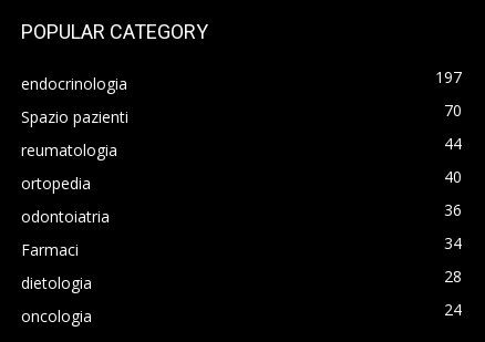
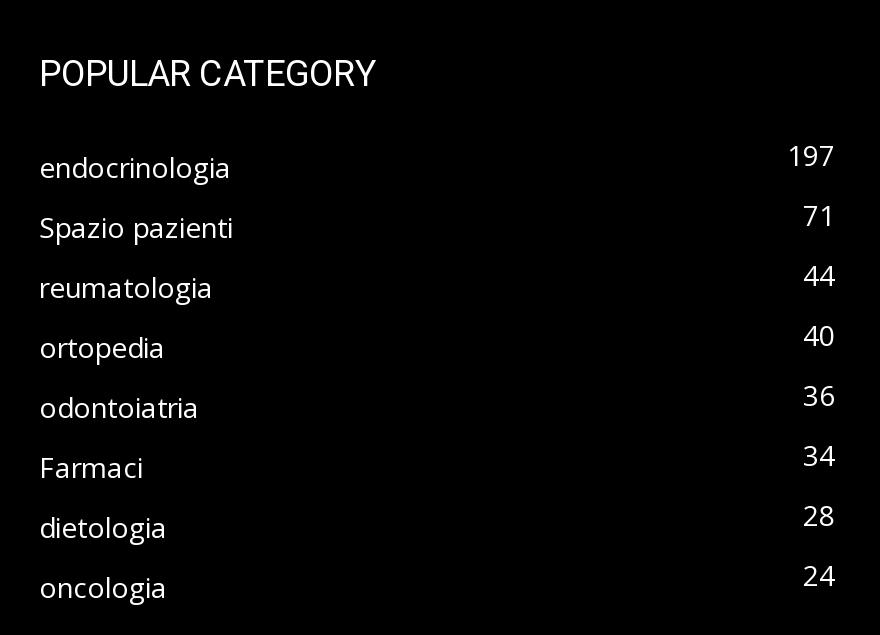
- 70
+ 71
